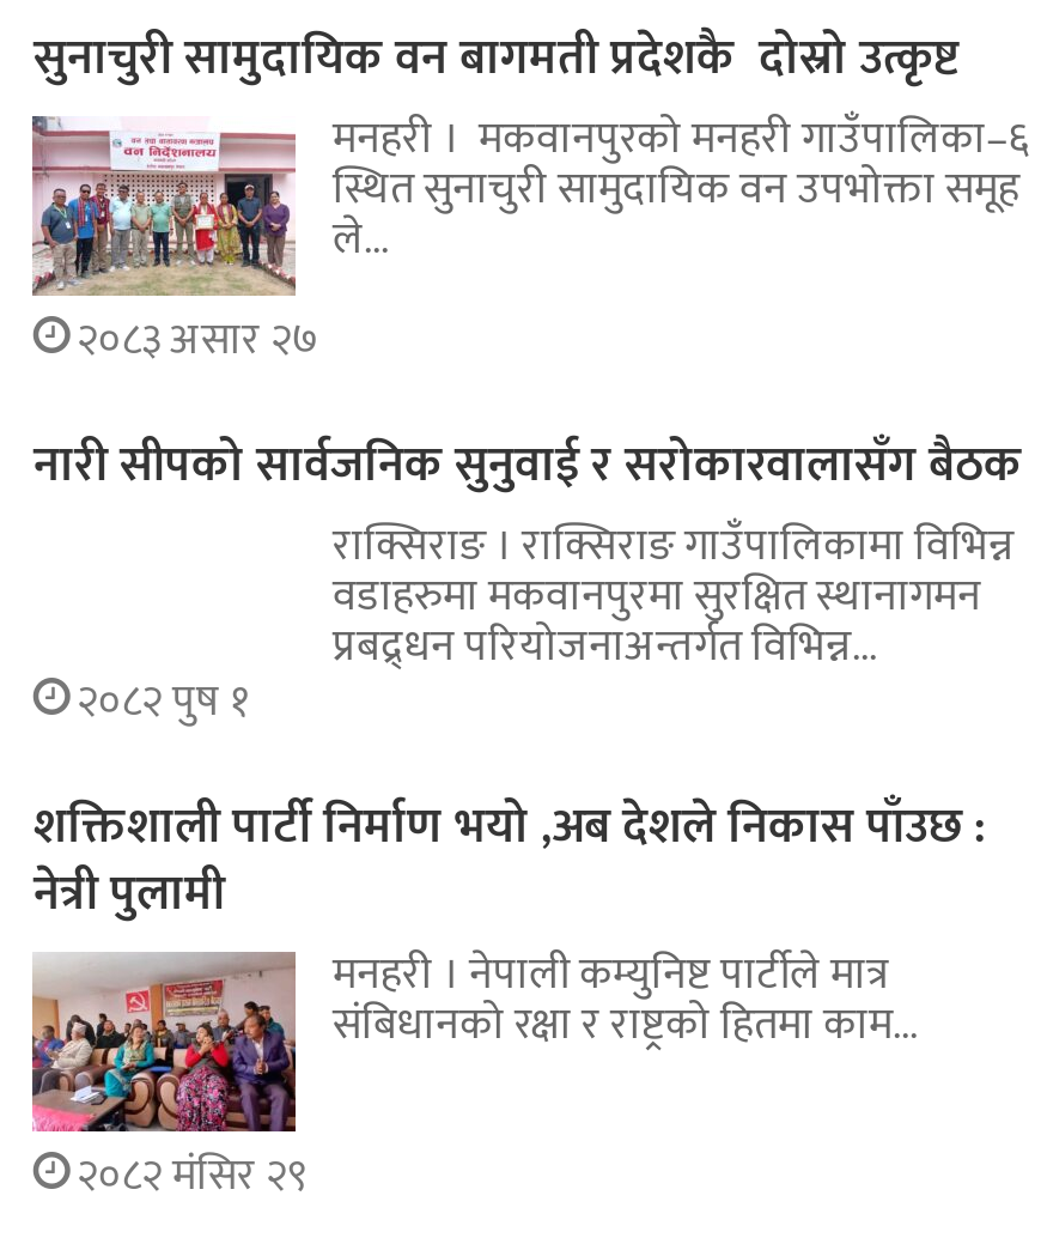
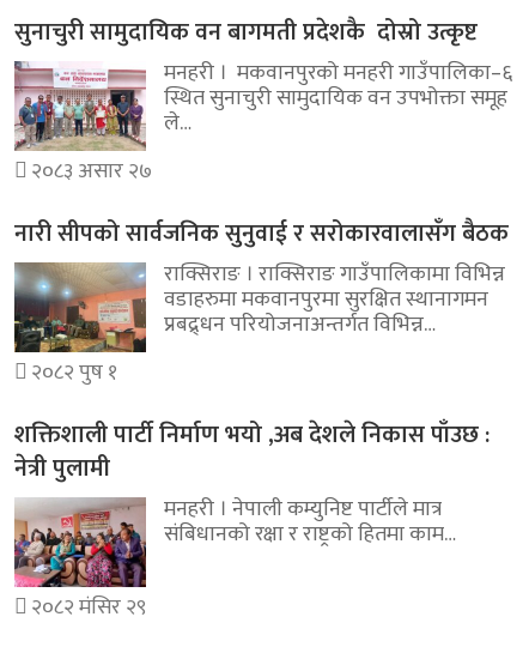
+ [image]
